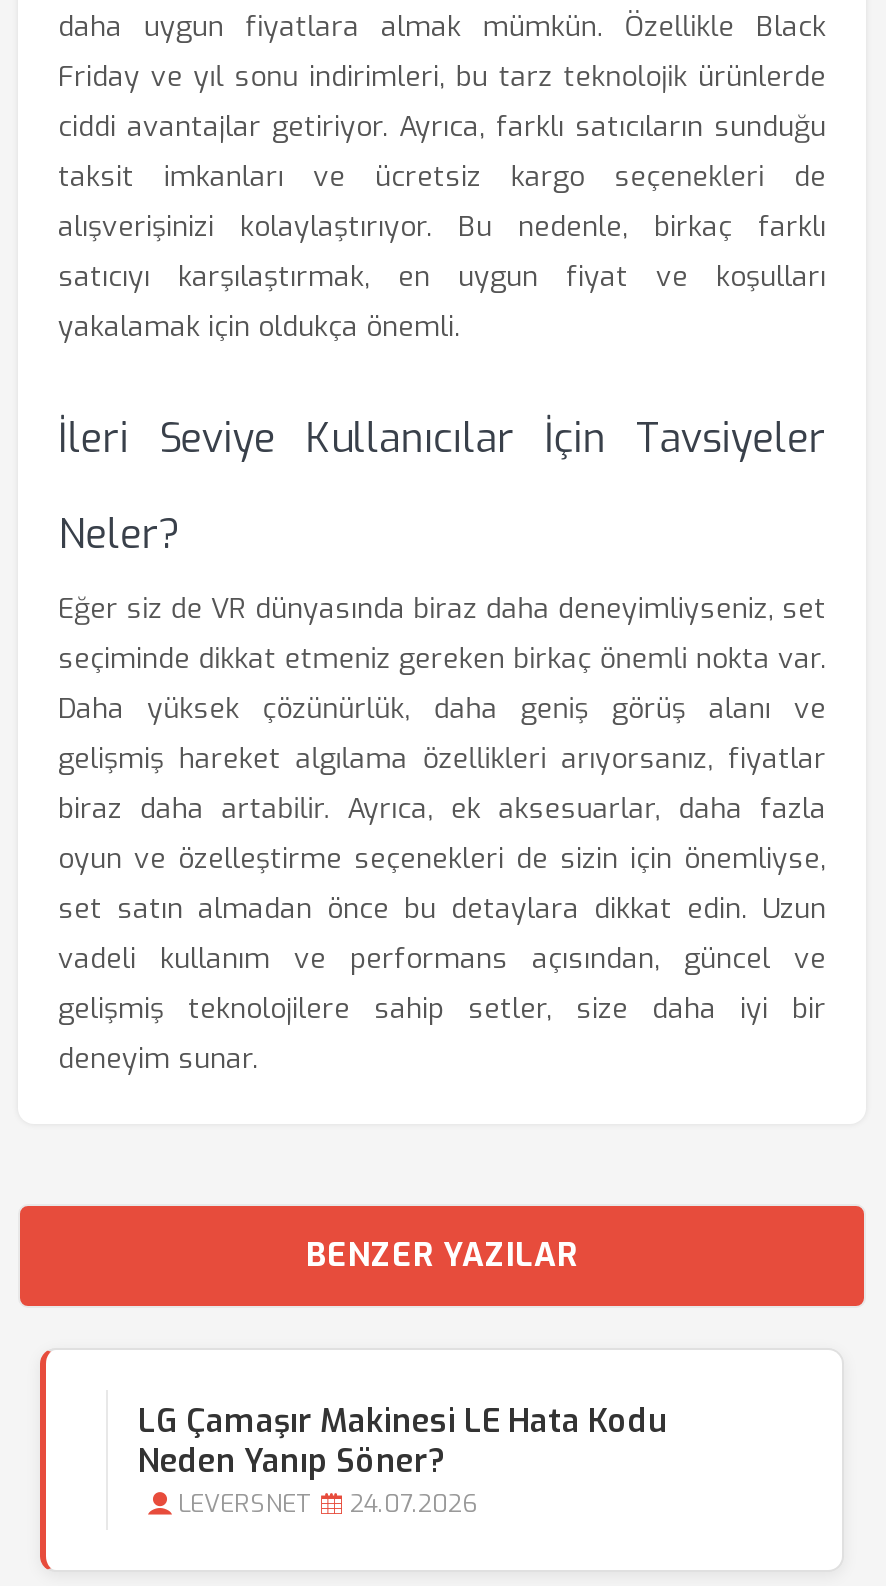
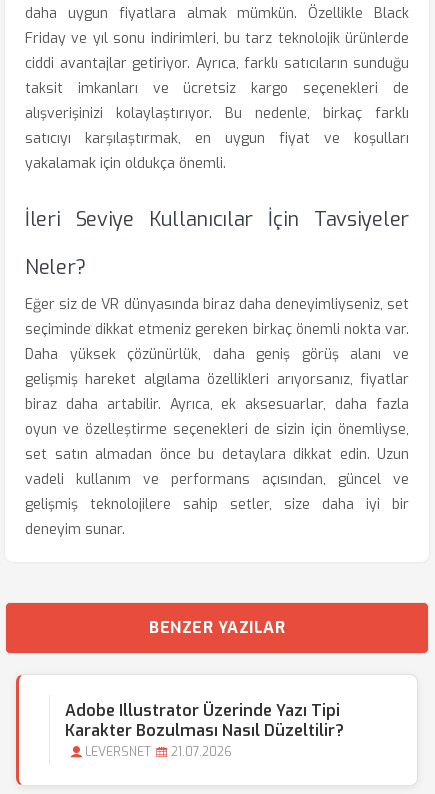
- LG Çamaşır Makinesi LE Hata Kodu
- Neden Yanıp Söner?
+ Adobe Illustrator Üzerinde Yazı Tipi
+ Karakter Bozulması Nasıl Düzeltilir?

- LEVERSNET 24.07.2026
+ LEVERSNET 21.07.2026
